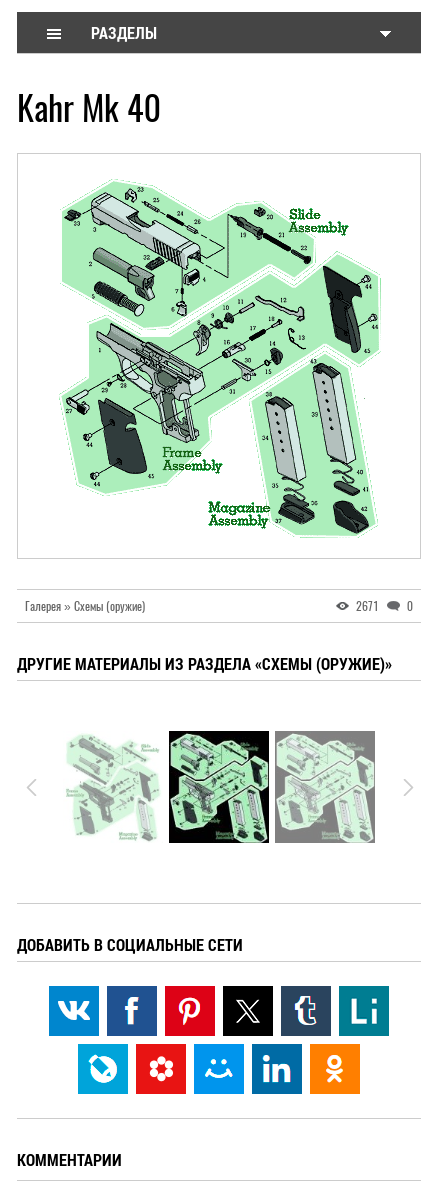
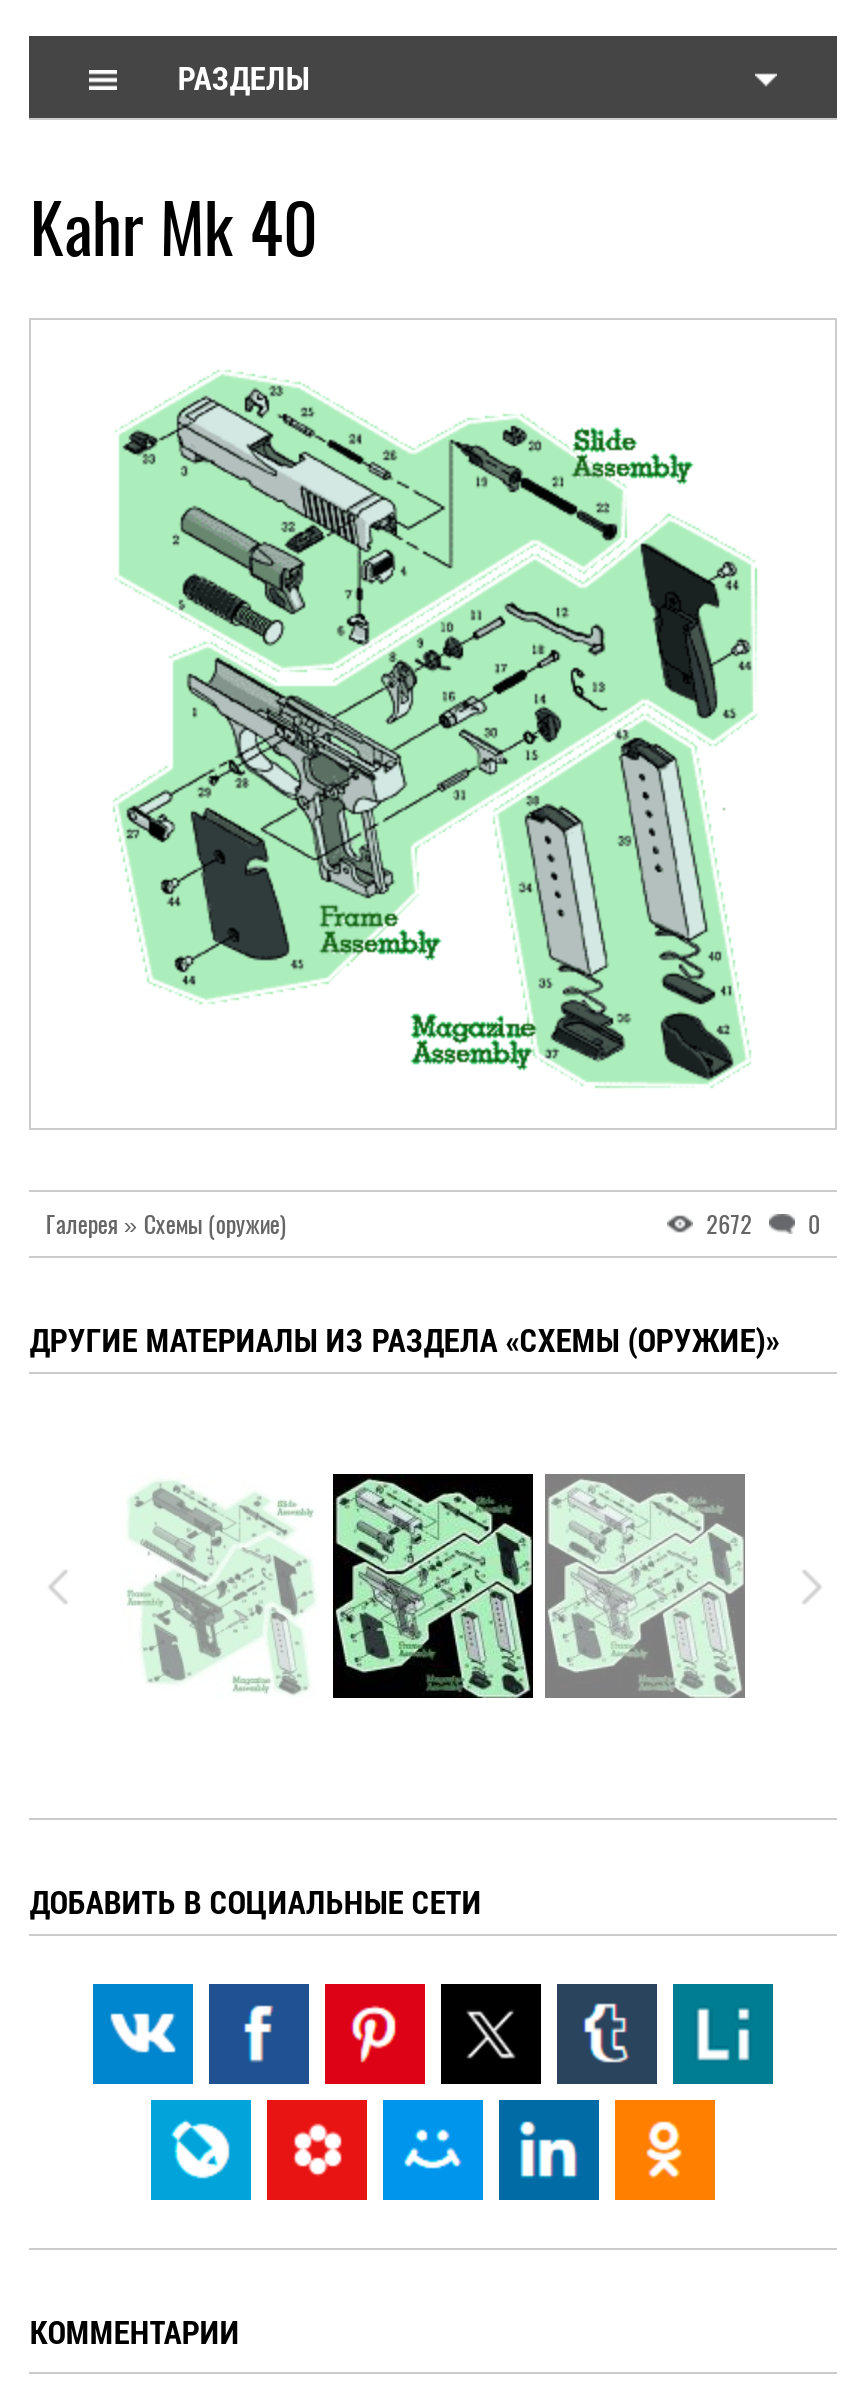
- 2671 0
+ 2672 0
